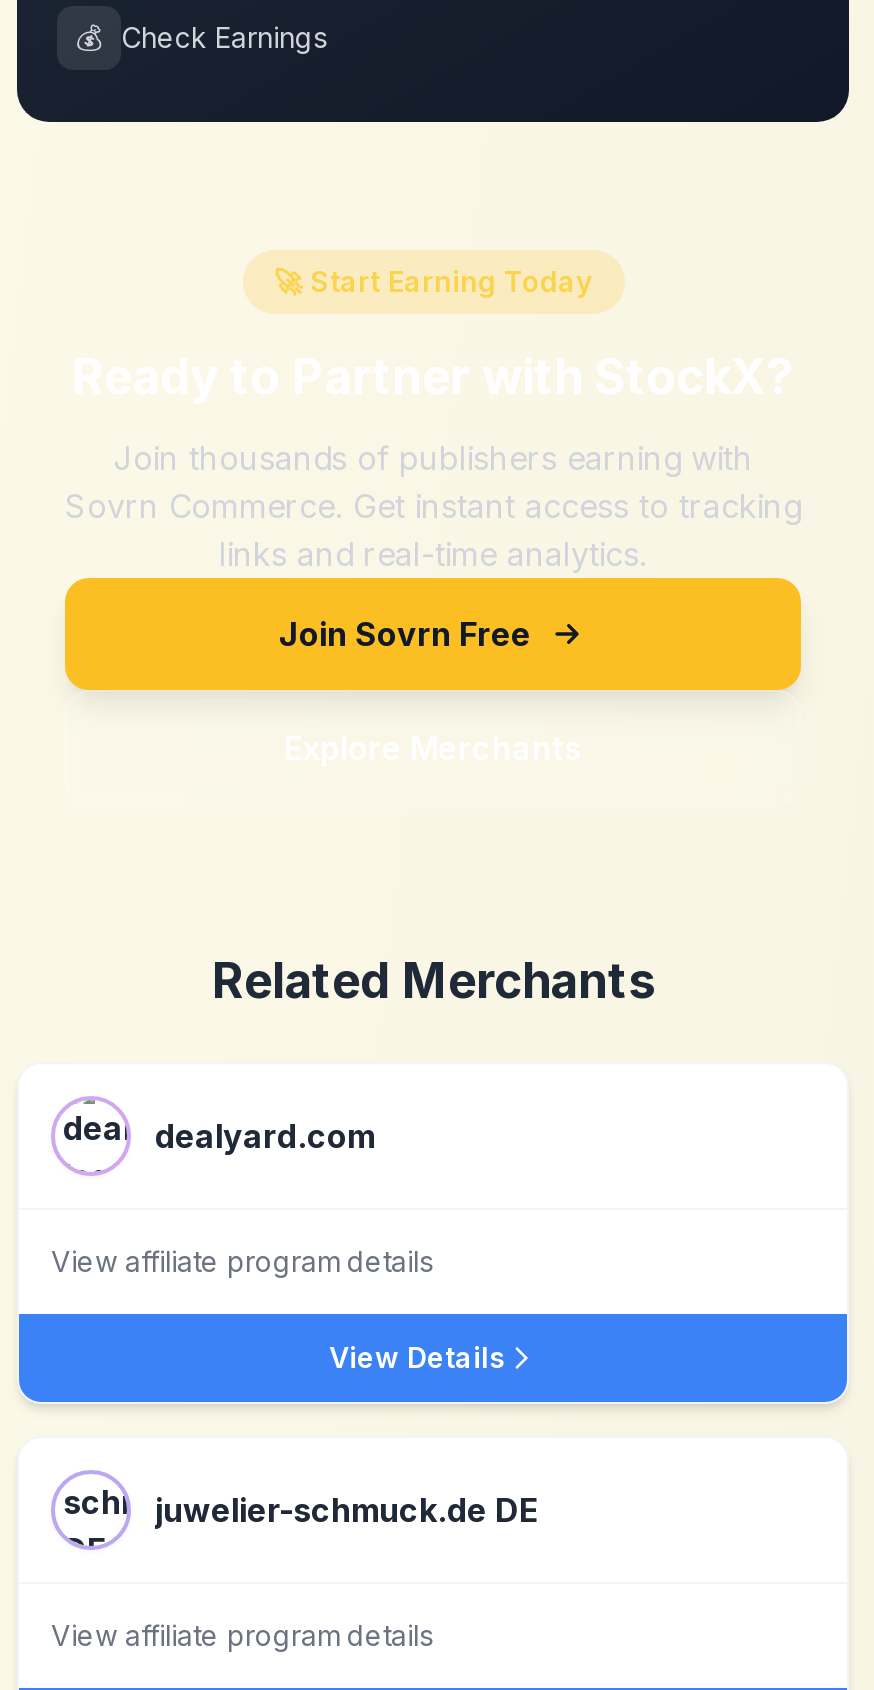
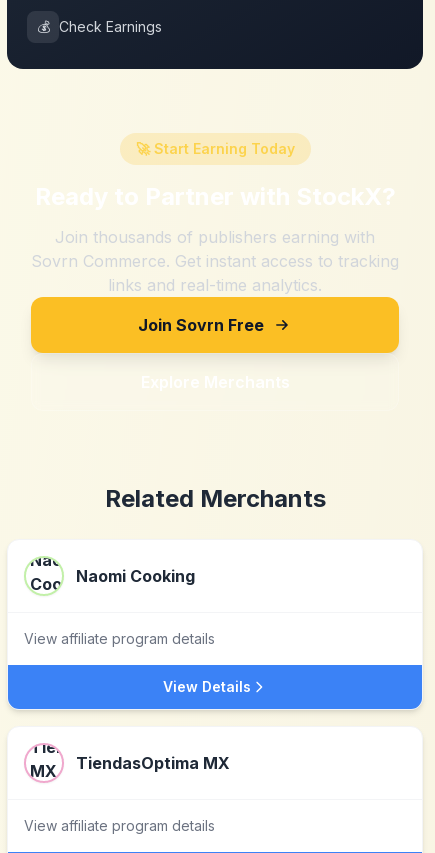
- [image]
- dealyard.com
+ [image]
+ Naomi Cooking

- [image]
- juwelier-schmuck.de DE
+ [image]
+ TiendasOptima MX
